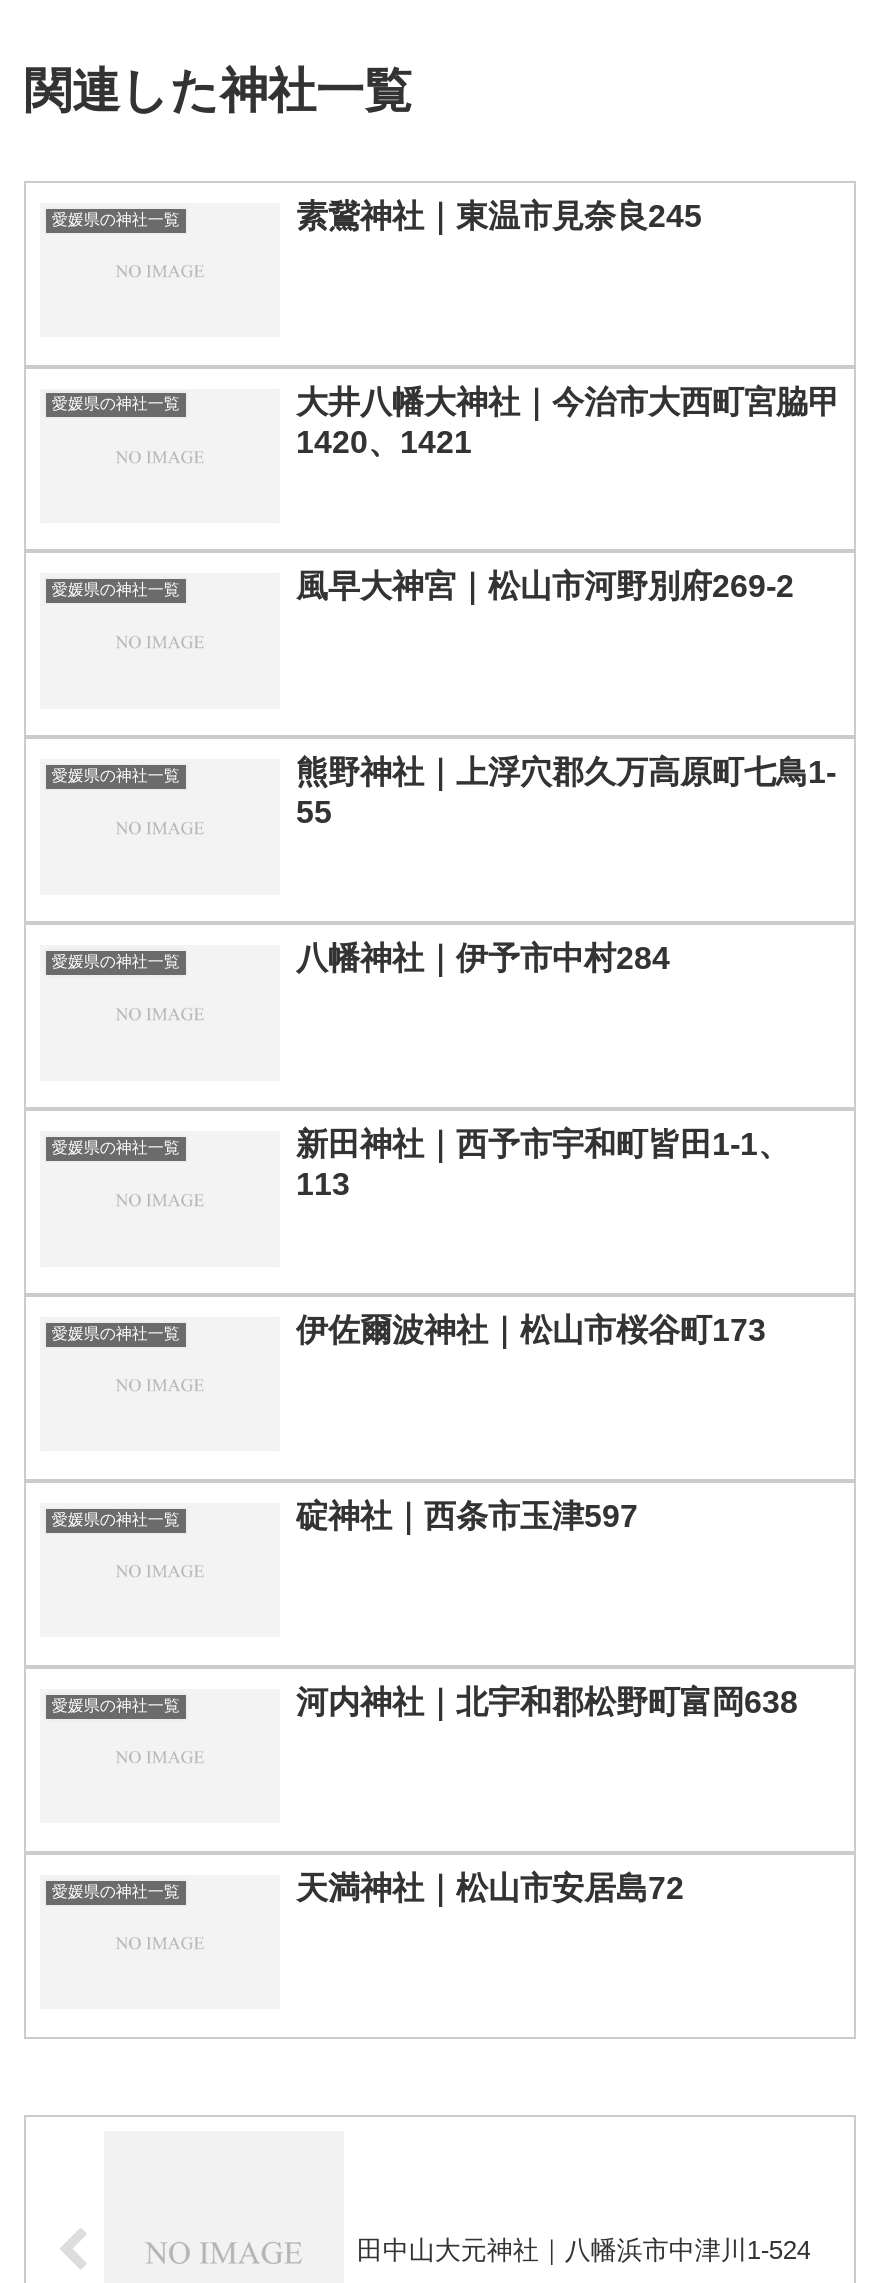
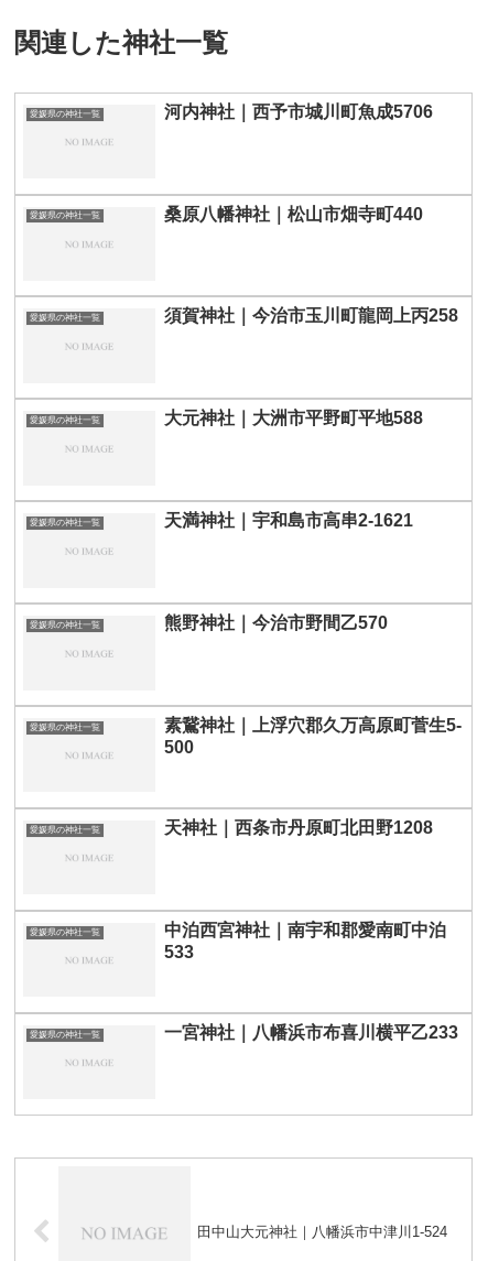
- 素鵞神社｜東温市見奈良245
+ 河内神社｜西予市城川町魚成5706

- 大井八幡大神社｜今治市大西町宮脇甲
- 1420、1421
+ 桑原八幡神社｜松山市畑寺町440

- 風早大神宮｜松山市河野別府269-2
+ 須賀神社｜今治市玉川町龍岡上丙258

- 熊野神社｜上浮穴郡久万高原町七鳥1-
- 55
+ 大元神社｜大洲市平野町平地588

- 八幡神社｜伊予市中村284
+ 天満神社｜宇和島市高串2-1621

- 新田神社｜西予市宇和町皆田1-1、
- 113
+ 熊野神社｜今治市野間乙570

- 伊佐爾波神社｜松山市桜谷町173
+ 素鵞神社｜上浮穴郡久万高原町菅生5-
+ 500

- 碇神社｜西条市玉津597
+ 天神社｜西条市丹原町北田野1208

- 河内神社｜北宇和郡松野町富岡638
+ 中泊西宮神社｜南宇和郡愛南町中泊
+ 533

- 天満神社｜松山市安居島72
+ 一宮神社｜八幡浜市布喜川横平乙233
